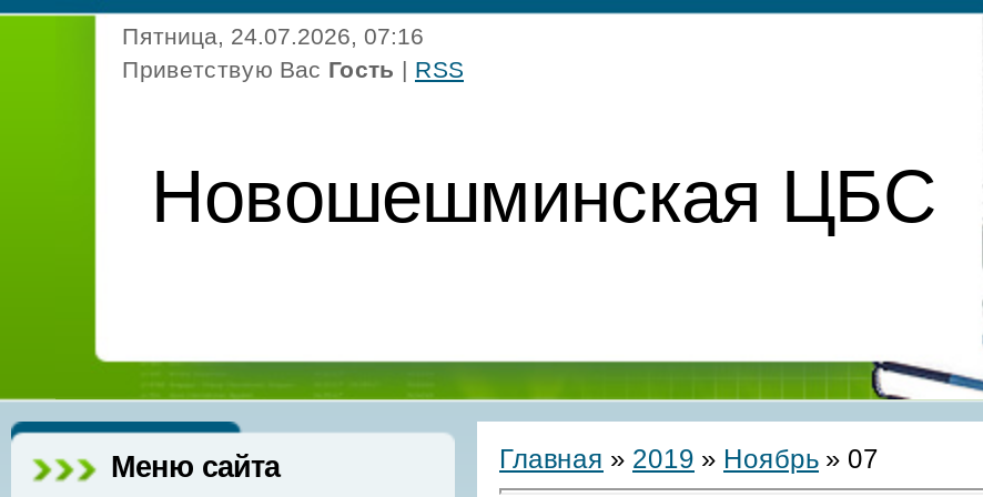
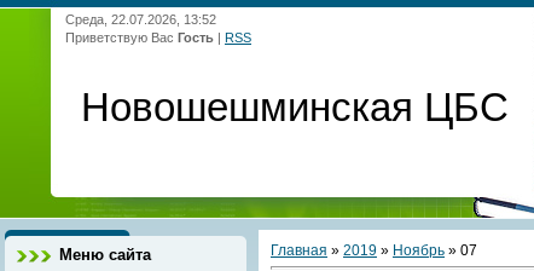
- Пятница, 24.07.2026, 07:16
+ Среда, 22.07.2026, 13:52
